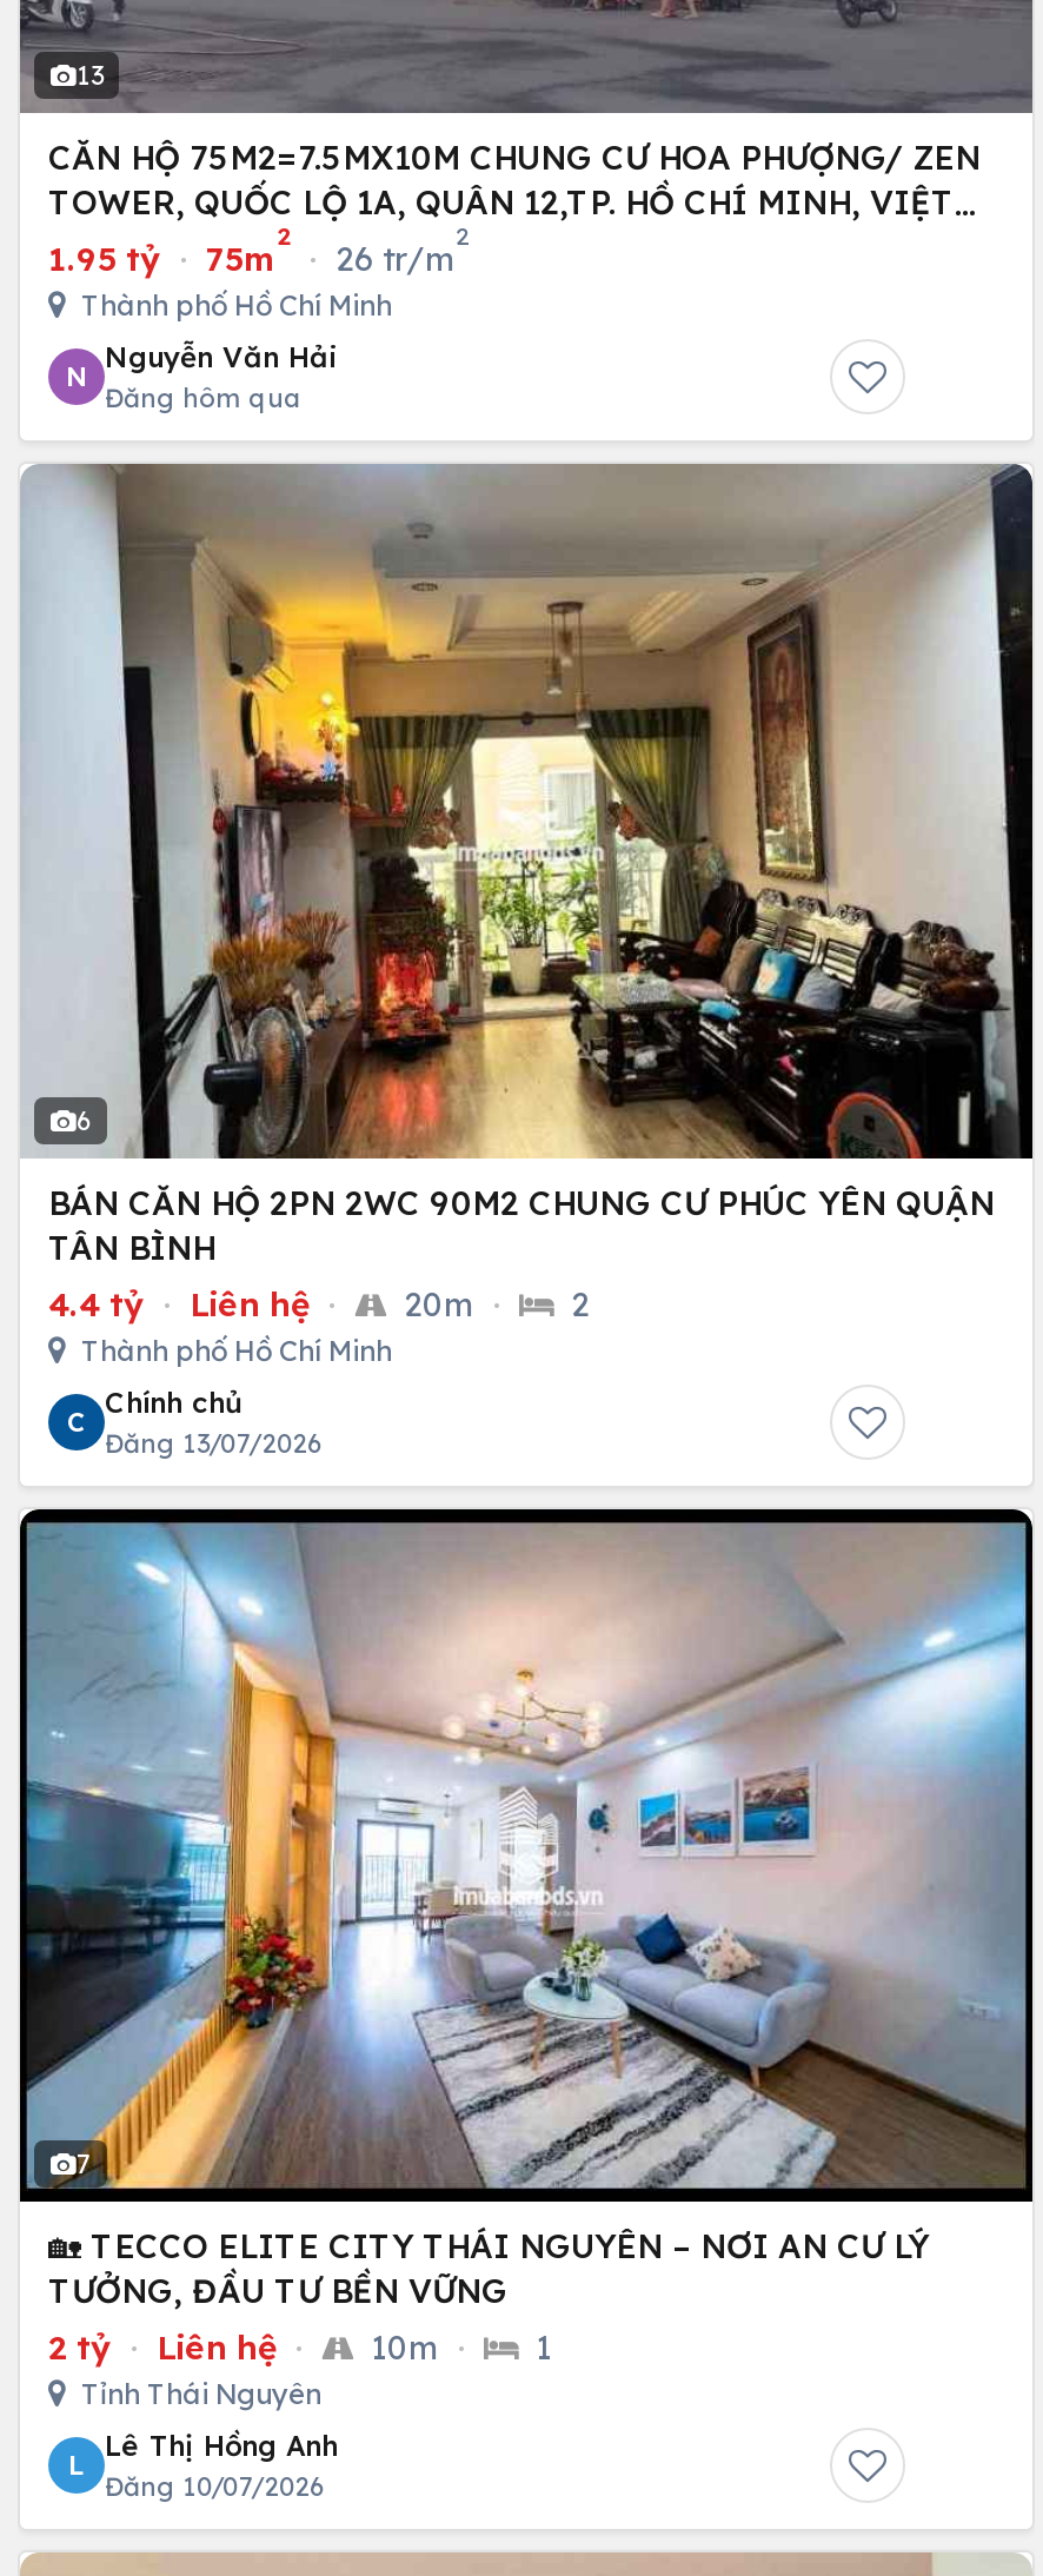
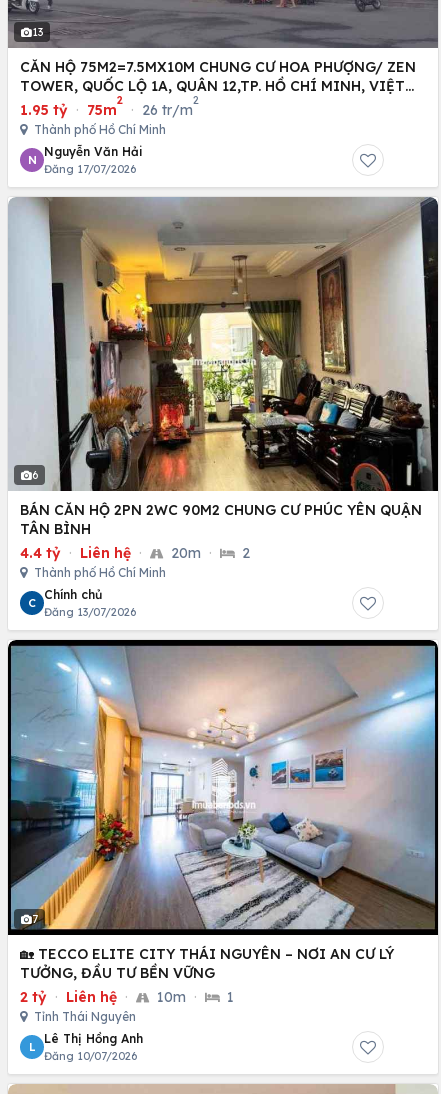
- Đăng hôm qua
+ Đăng 17/07/2026
